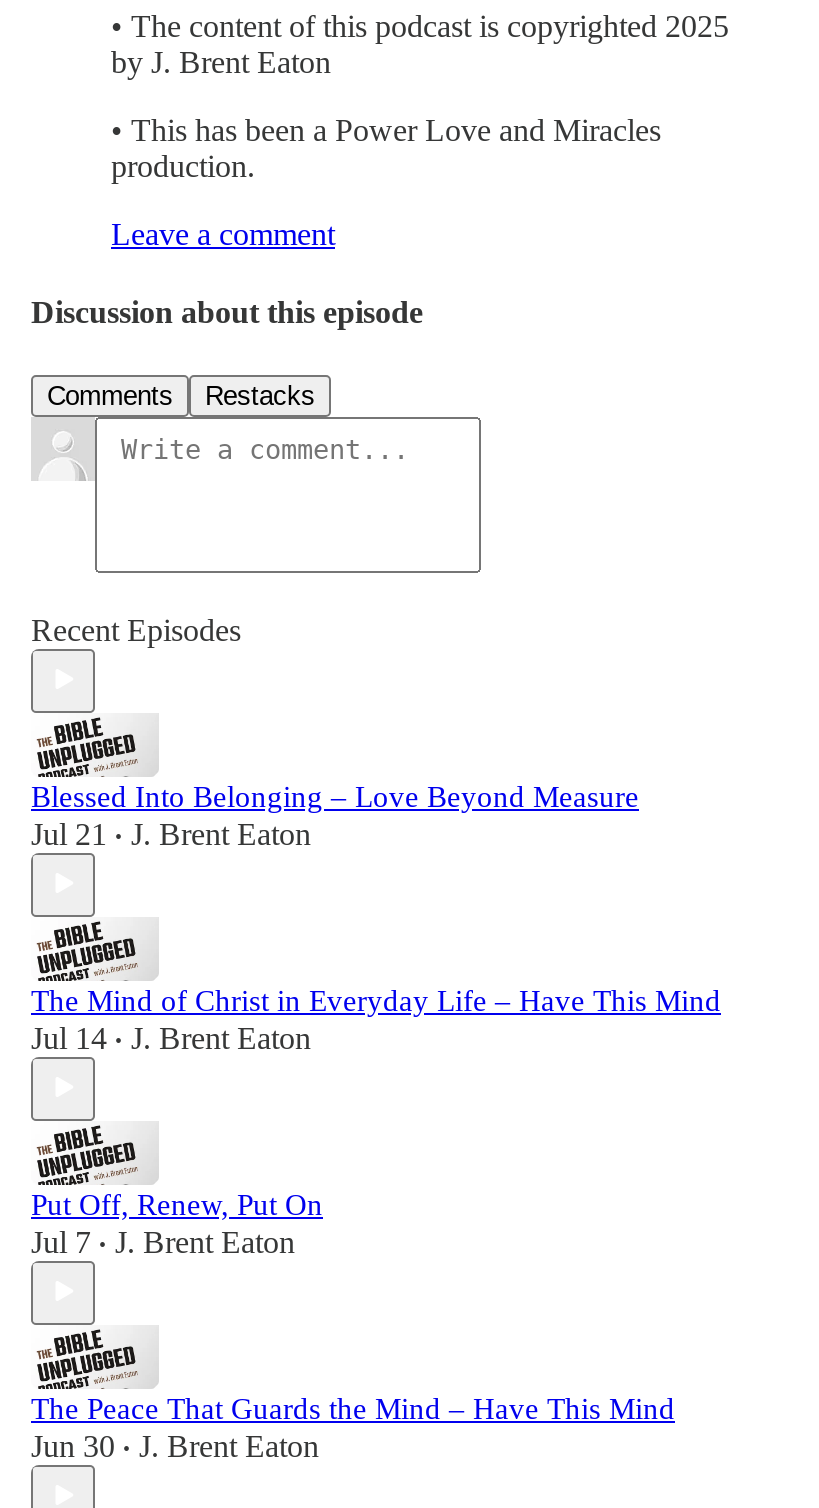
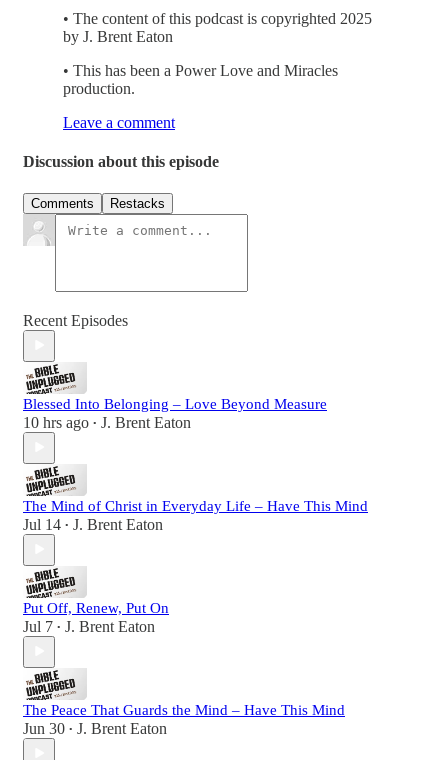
- Jul 21 • J. Brent Eaton
+ 10 hrs ago • J. Brent Eaton
